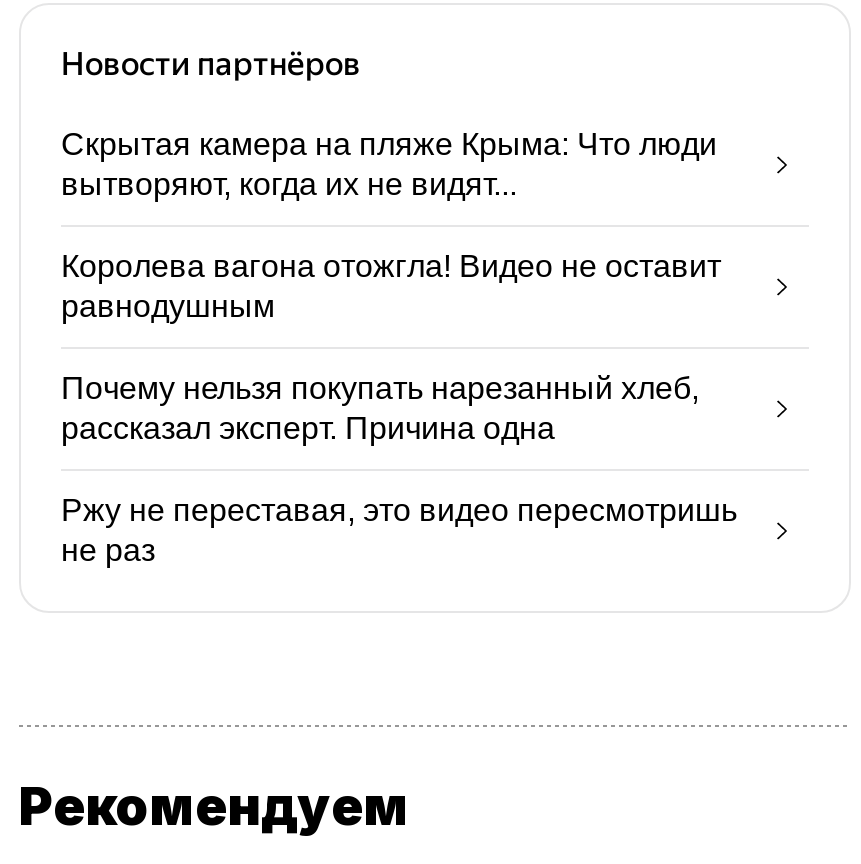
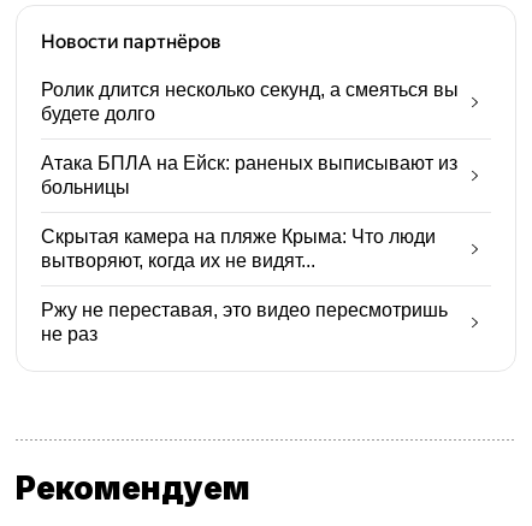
+ Ролик длится несколько секунд, а смеяться вы
+ будете долго
+ Атака БПЛА на Ейск: раненых выписывают из
+ больницы

moved down: Скрытая камера на пляже Крыма: Что люди | вытворяют, когда их не видят...

- Королева вагона отожгла! Видео не оставит
- равнодушным
- Почему нельзя покупать нарезанный хлеб,
- рассказал эксперт. Причина одна
